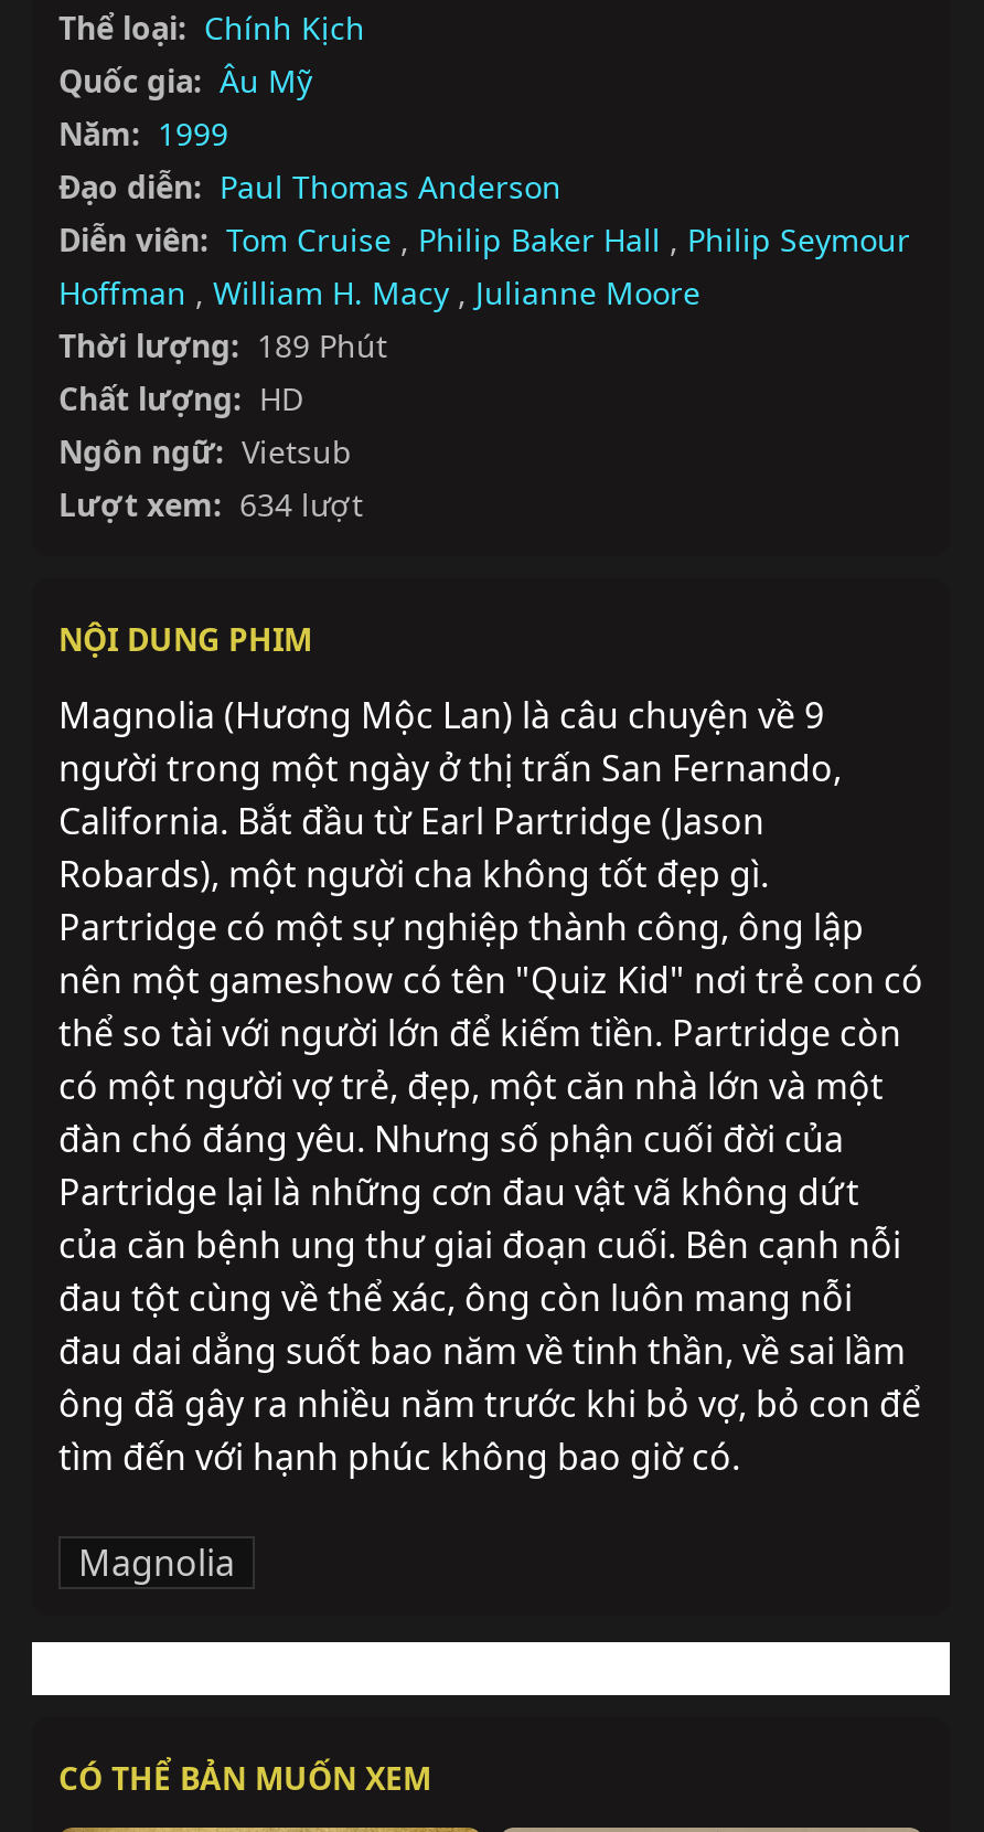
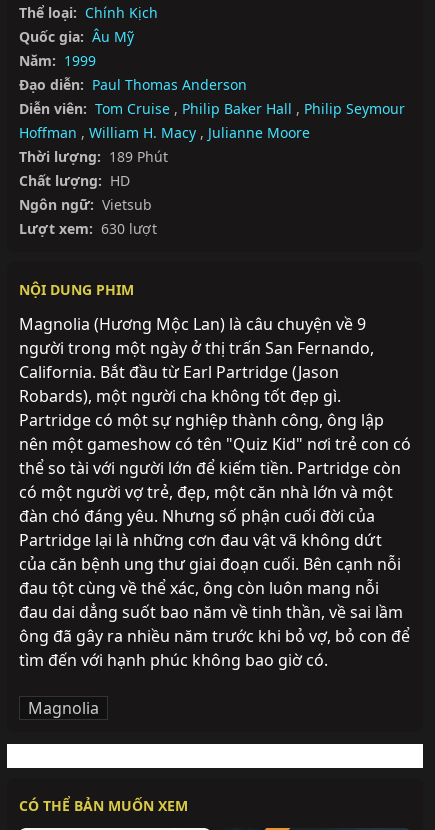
- Lượt xem: 634 lượt
+ Lượt xem: 630 lượt
